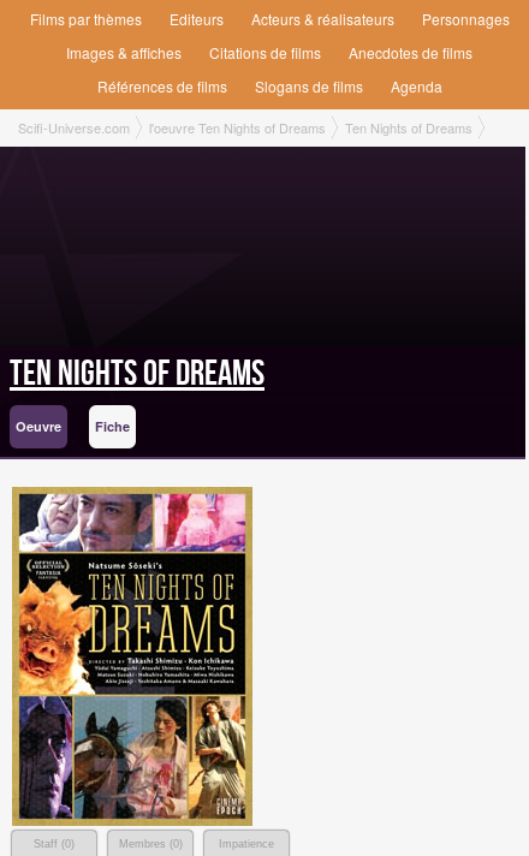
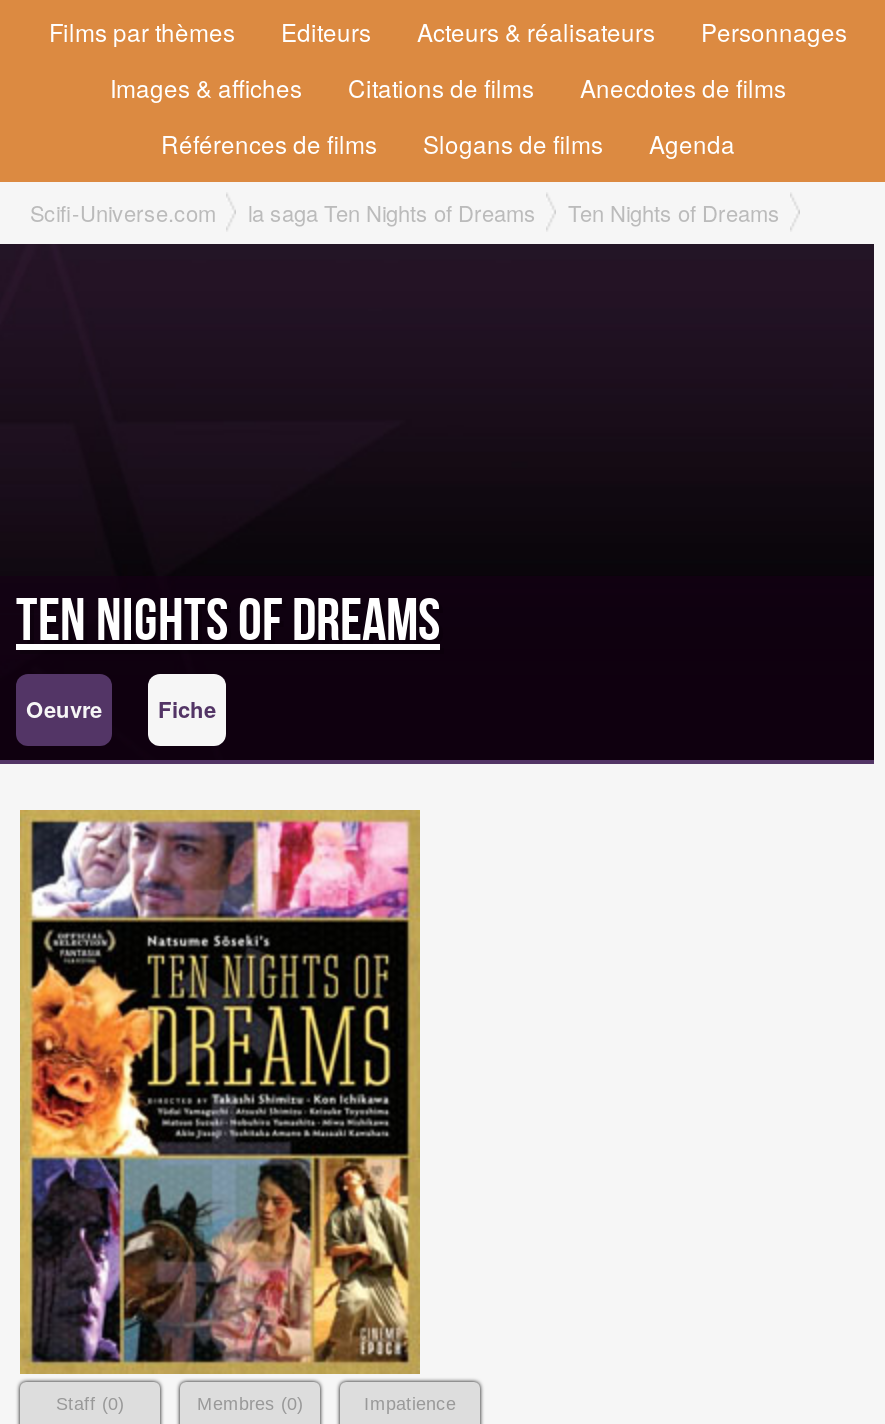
- l'oeuvre Ten Nights of Dreams
+ la saga Ten Nights of Dreams
